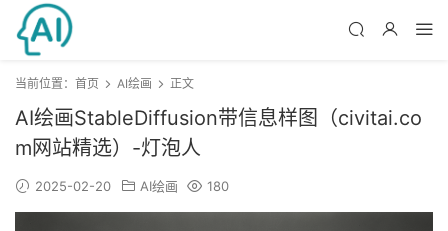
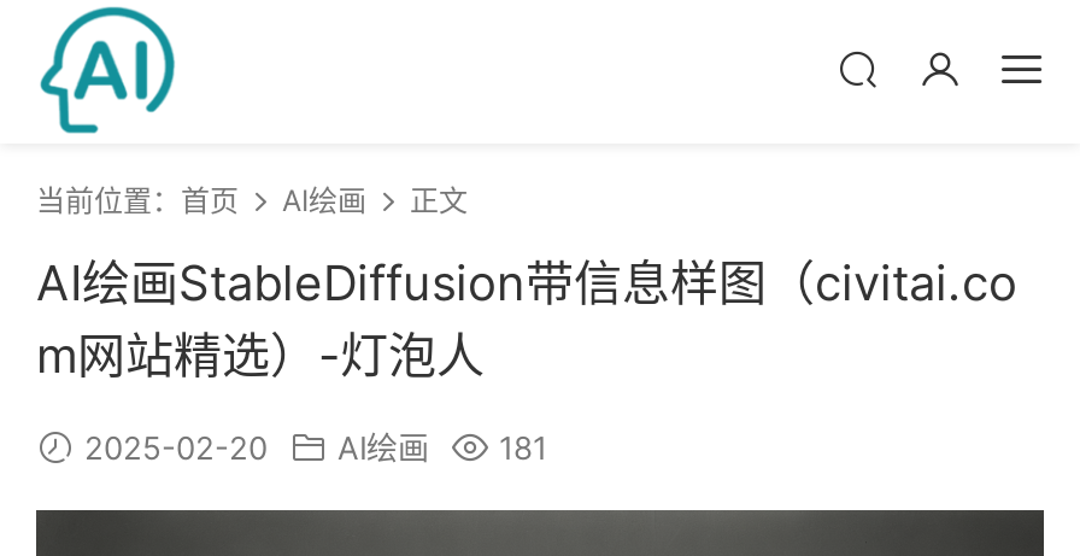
- 2025-02-20 AI绘画 180
+ 2025-02-20 AI绘画 181
